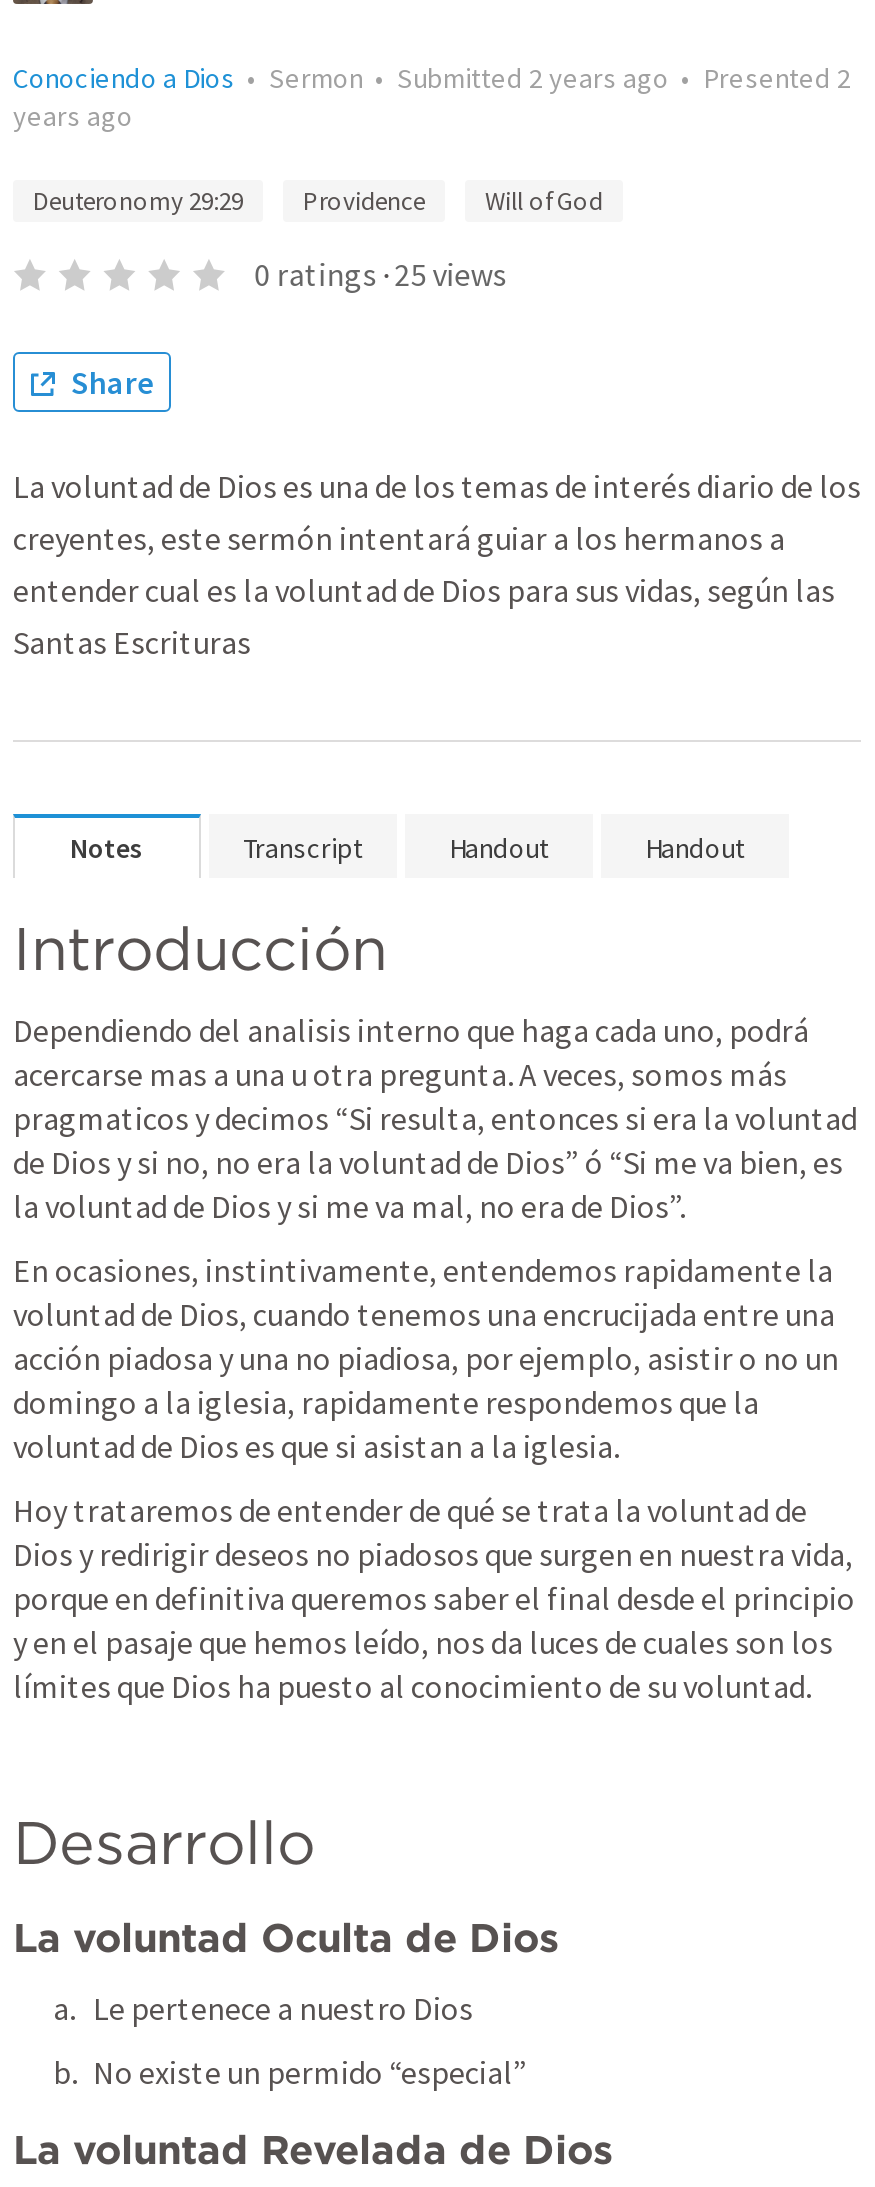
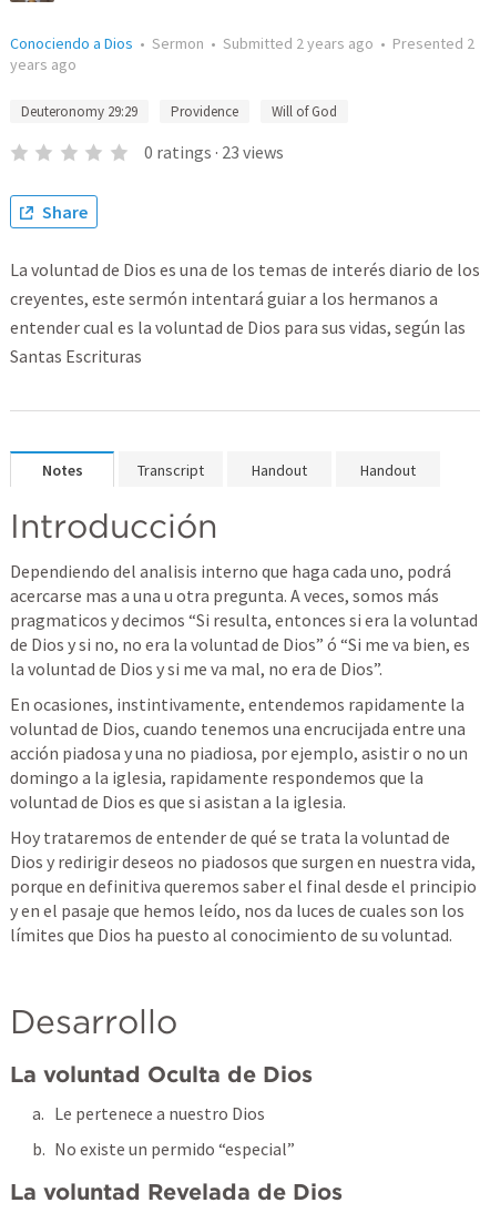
- 0 ratings · 25 views
+ 0 ratings · 23 views
